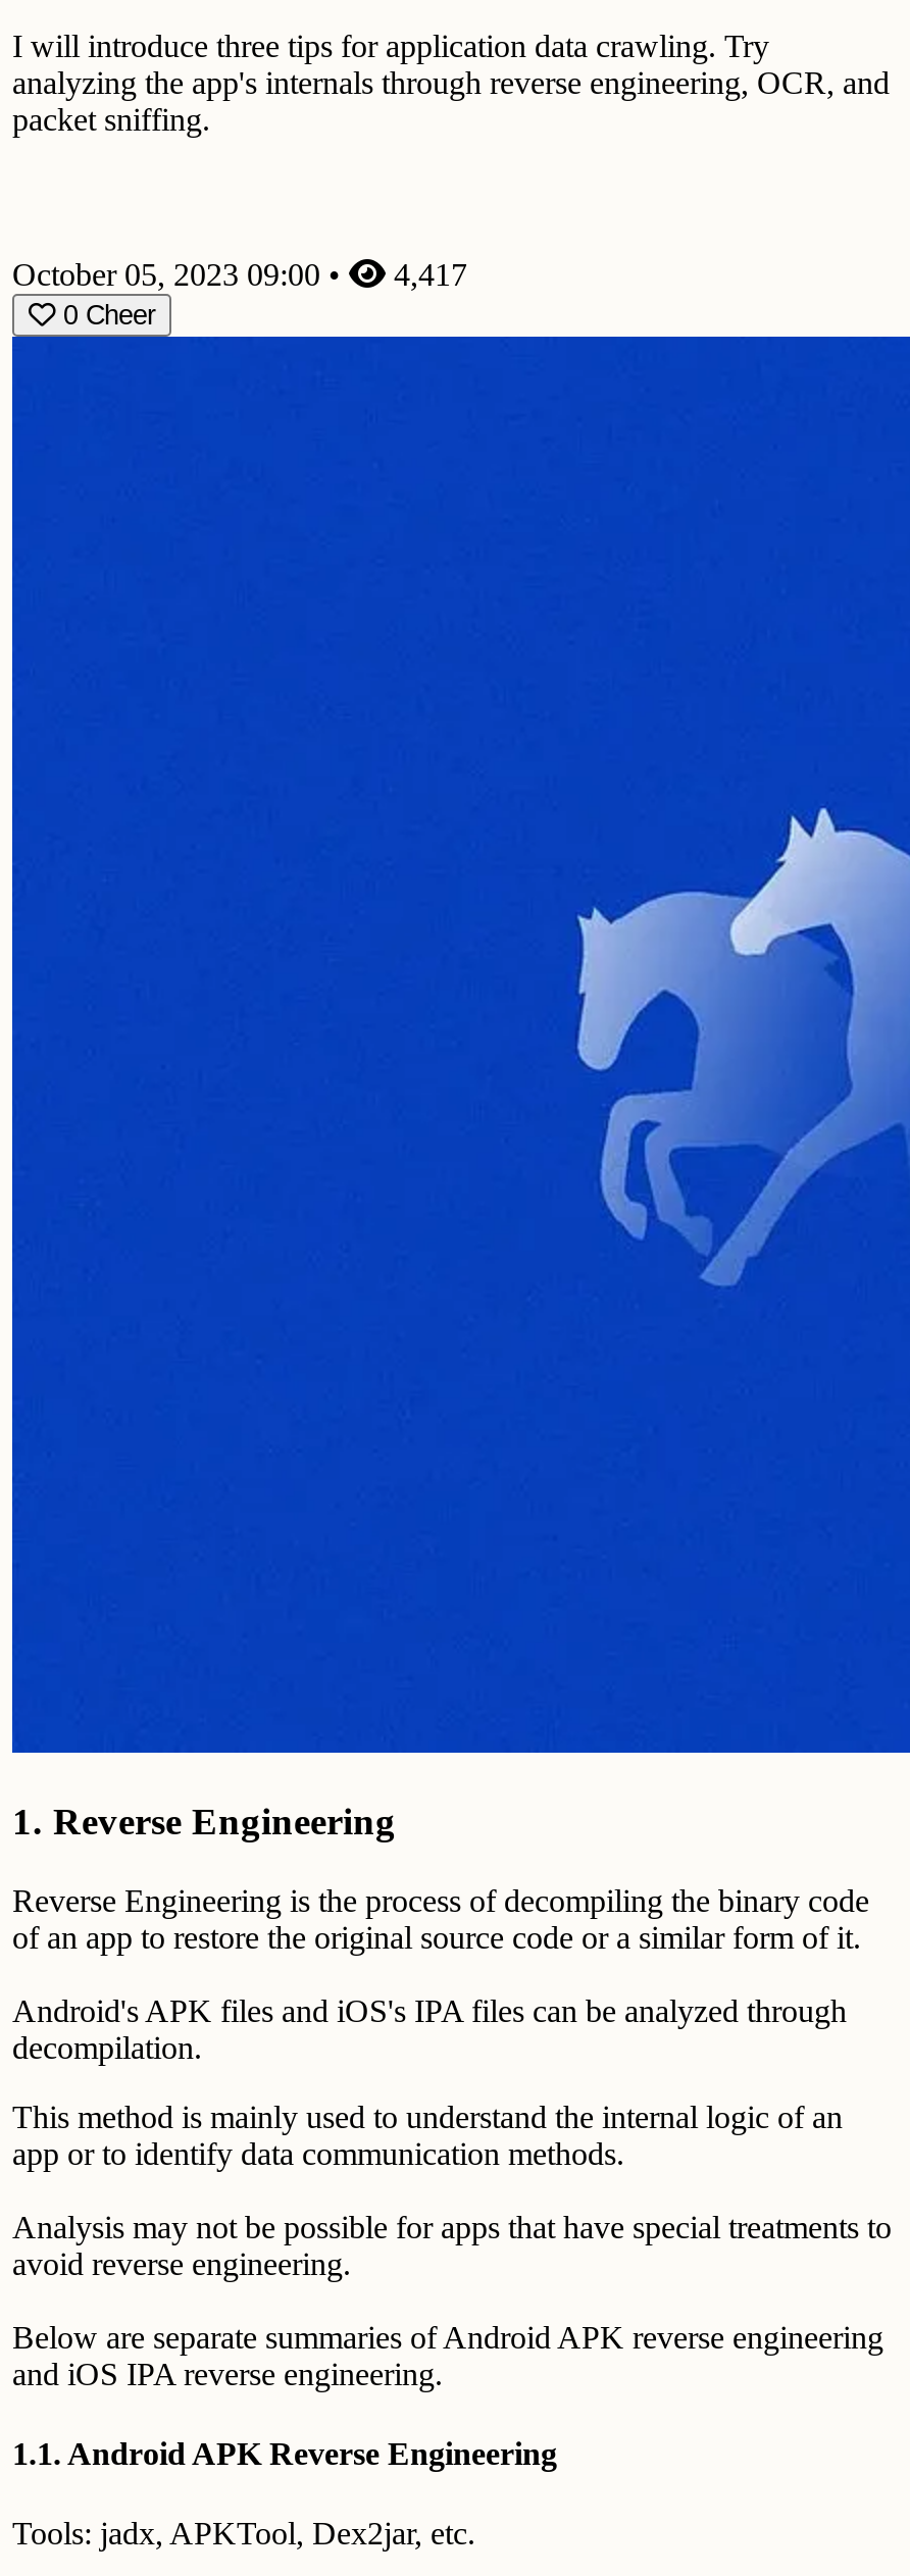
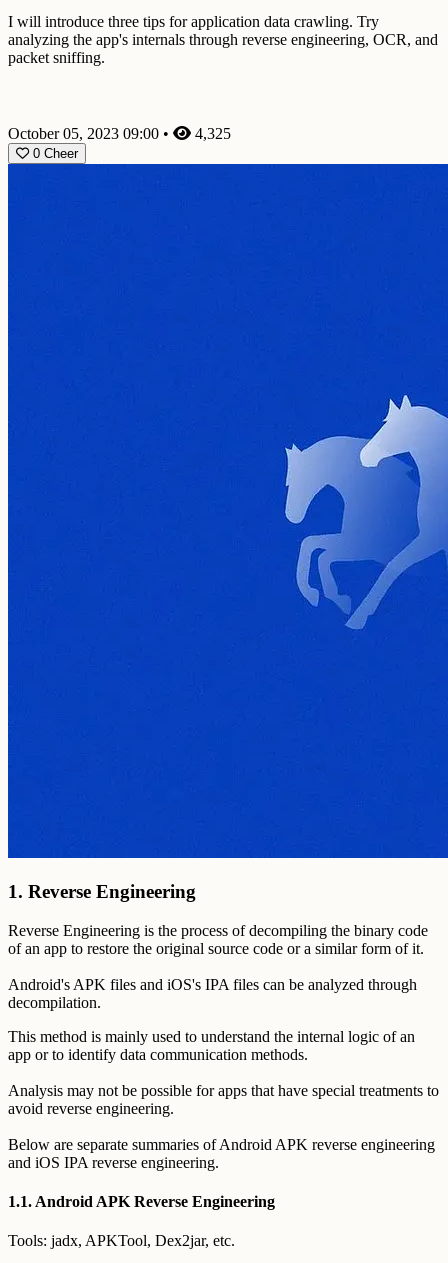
- October 05, 2023 09:00 • 4,417
+ October 05, 2023 09:00 • 4,325
